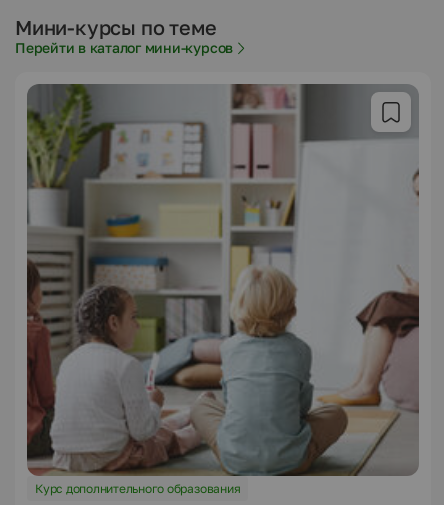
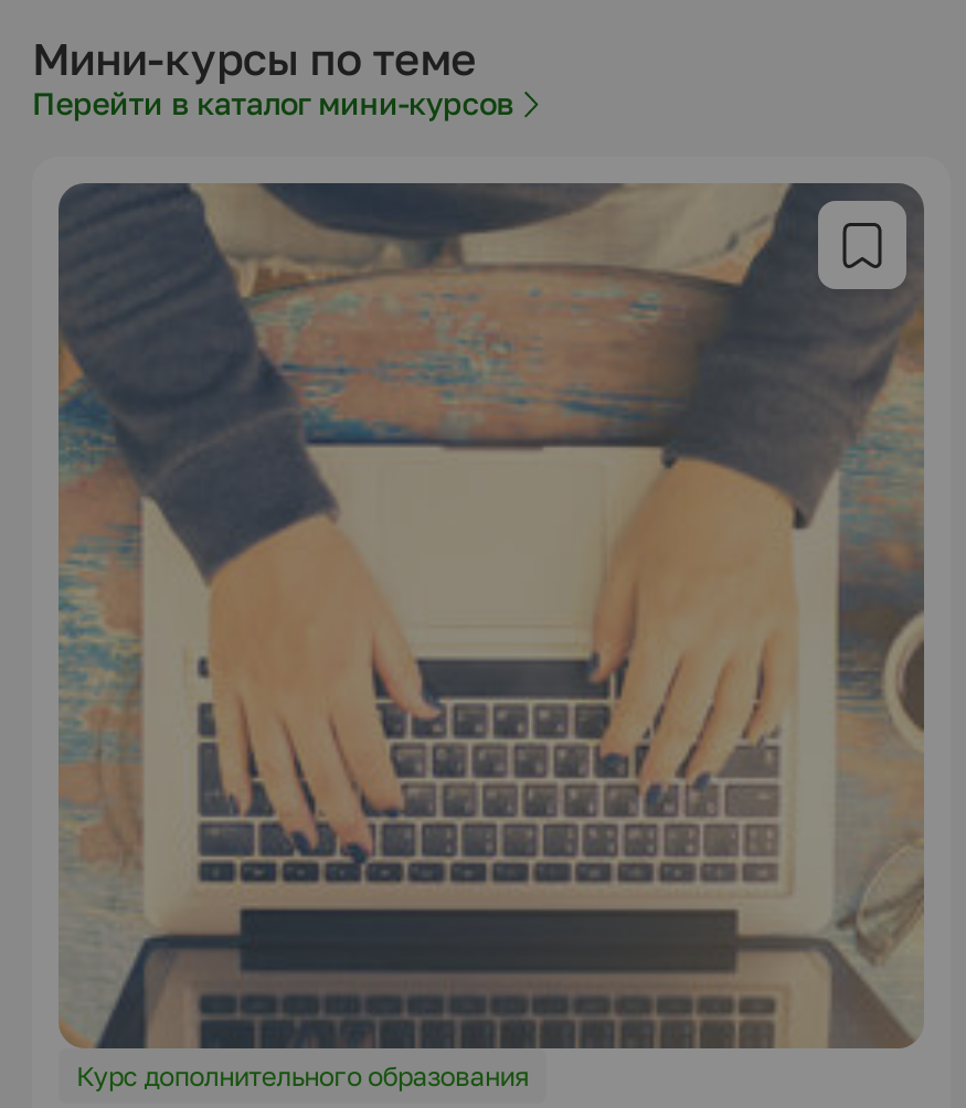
- [image]
+ [image]
